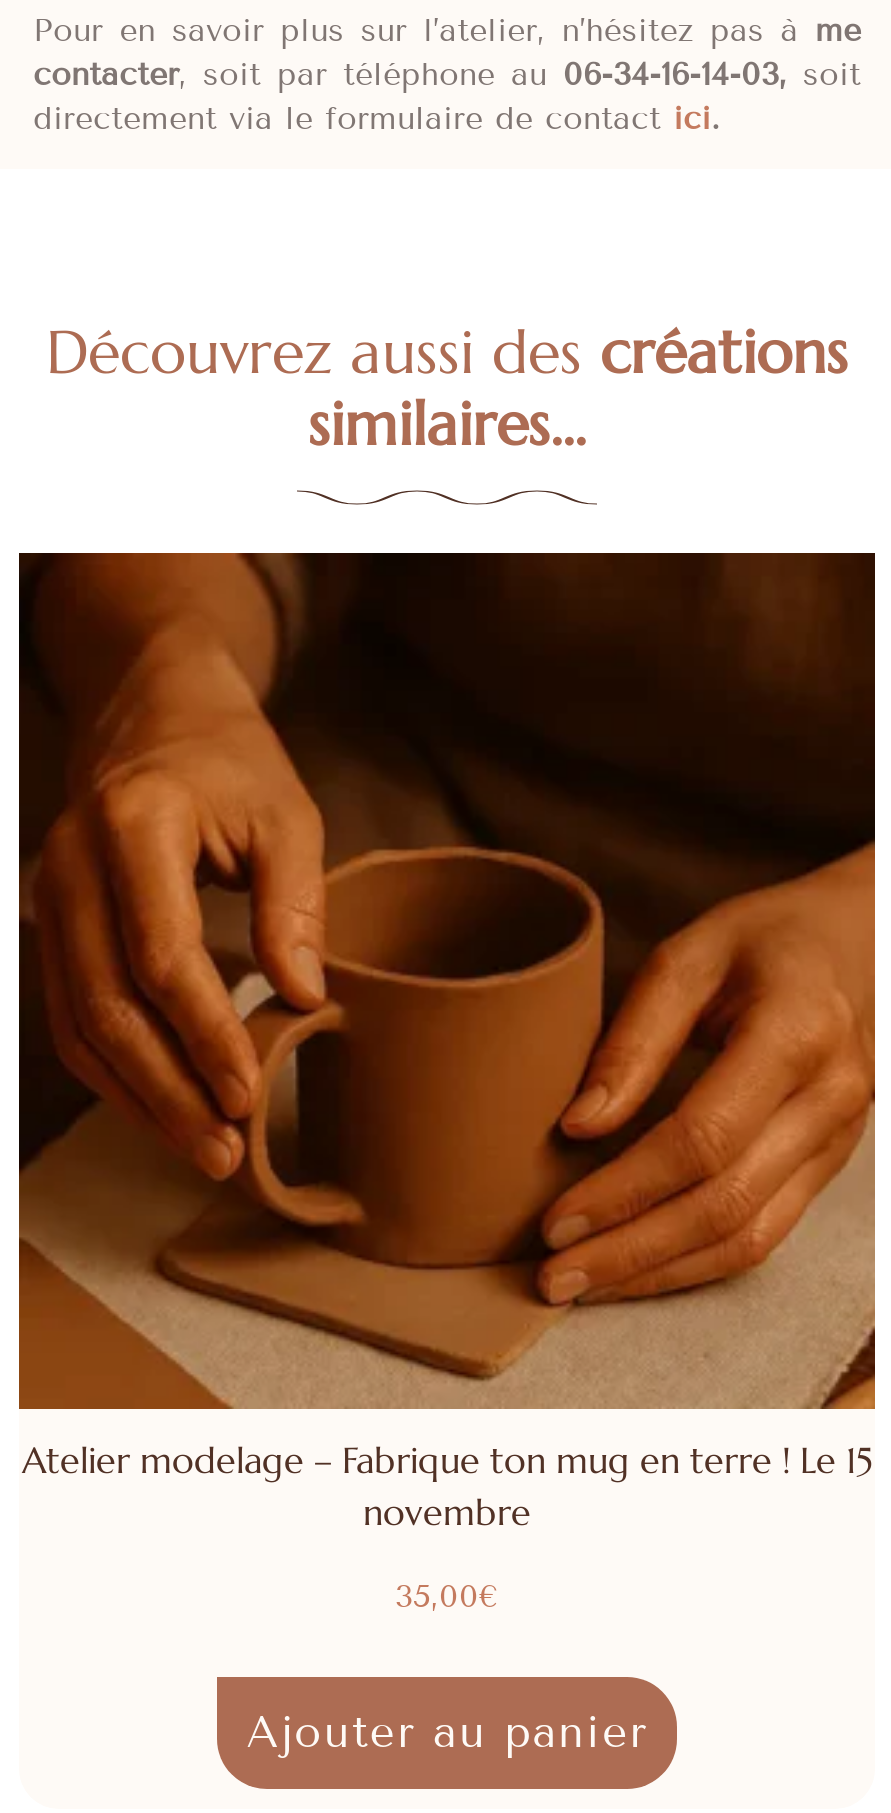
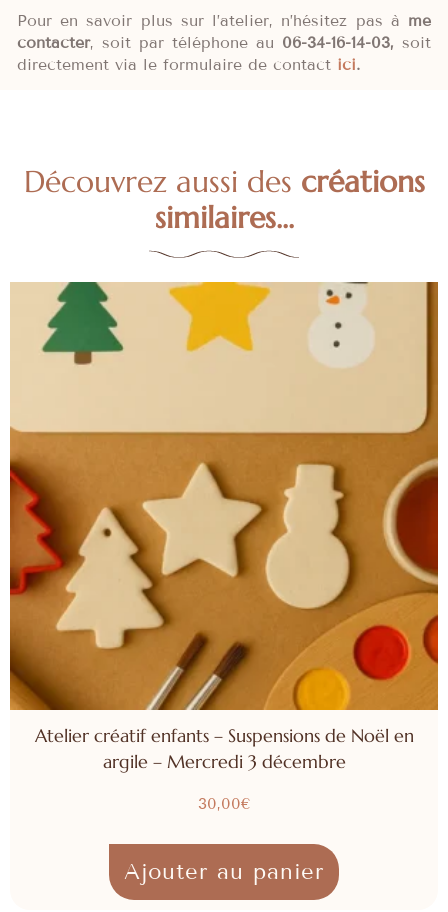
- [image]
- Atelier modelage – Fabrique ton mug en terre ! Le 15
- novembre
+ [image]
+ Atelier créatif enfants – Suspensions de Noël en
+ argile – Mercredi 3 décembre

- 35,00€
+ 30,00€
